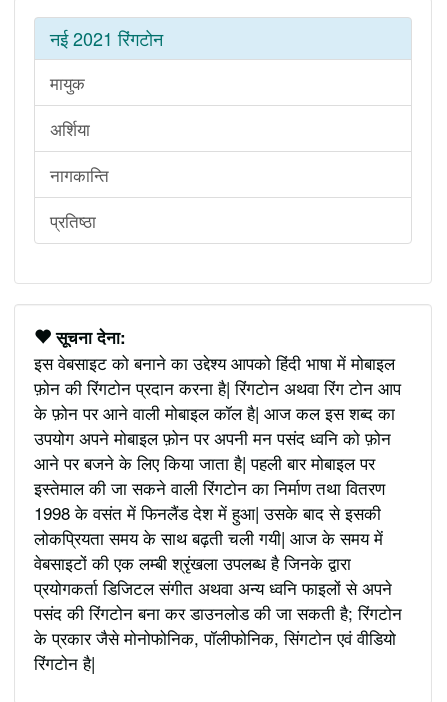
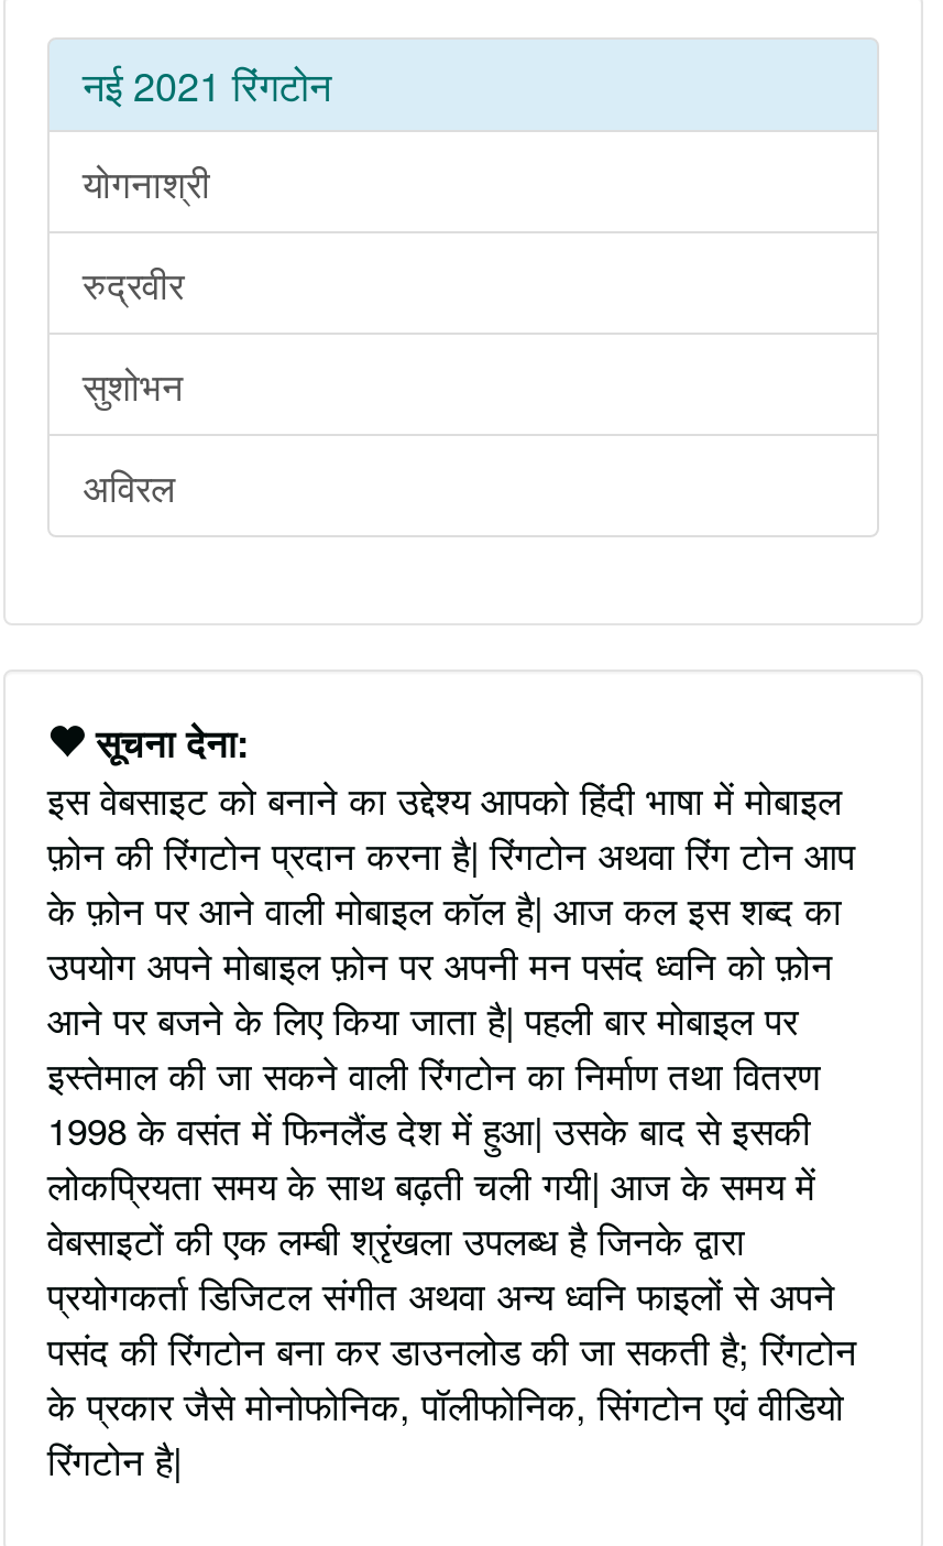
- मायुक
+ योगनाश्री

- अर्शिया
+ रुद्रवीर

- नागकान्ति
+ सुशोभन

- प्रतिष्ठा
+ अविरल
